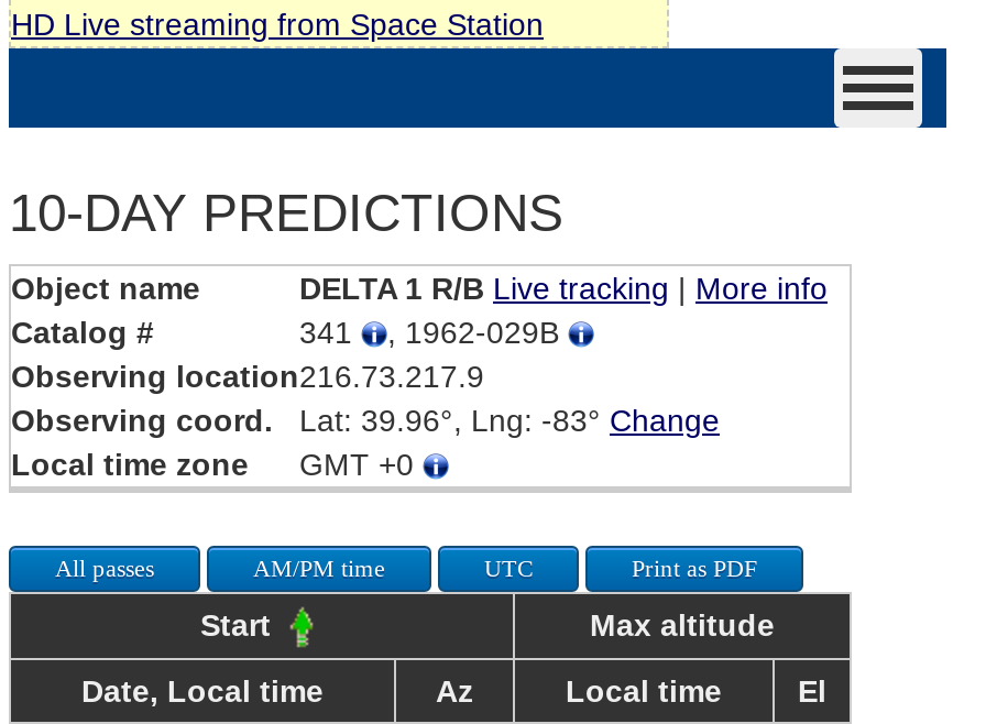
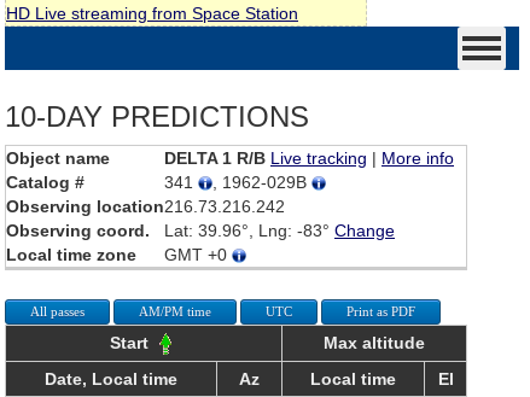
- Observing location216.73.217.9
+ Observing location216.73.216.242
